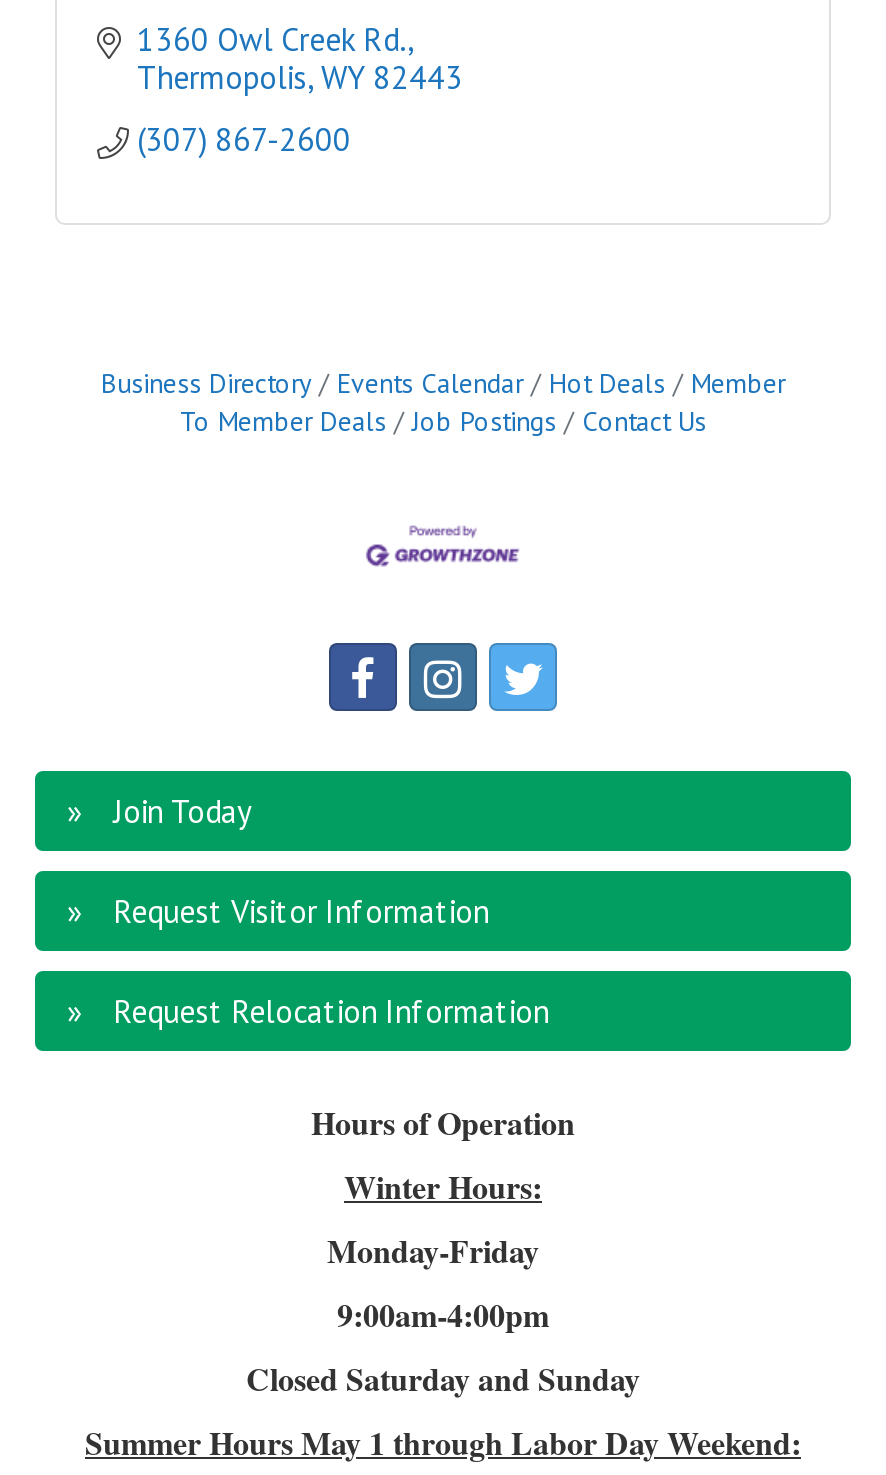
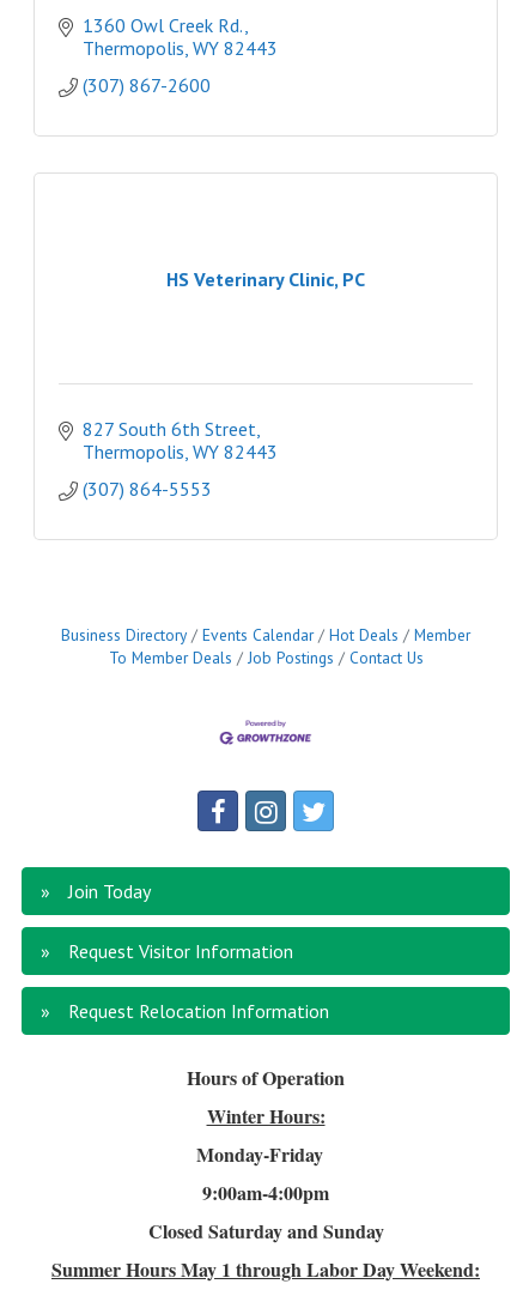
+ 827 South 6th Street
+ Thermopolis WY 82443
+ (307) 864-5553

+ HS Veterinary Clinic, PC
